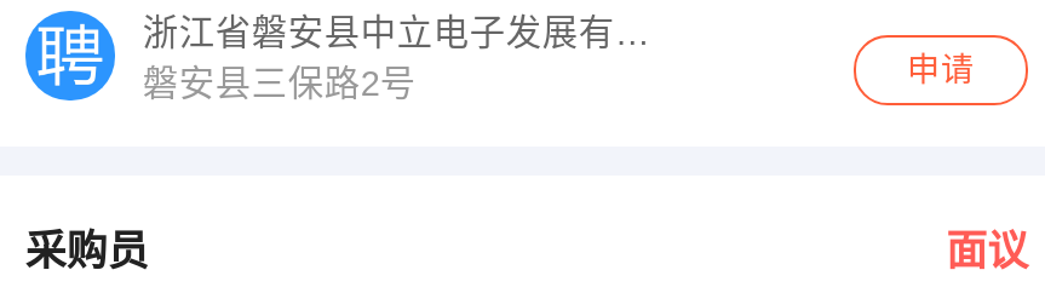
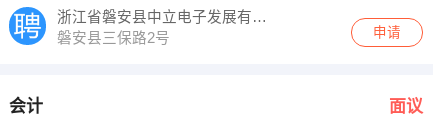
- 采购员
+ 会计
